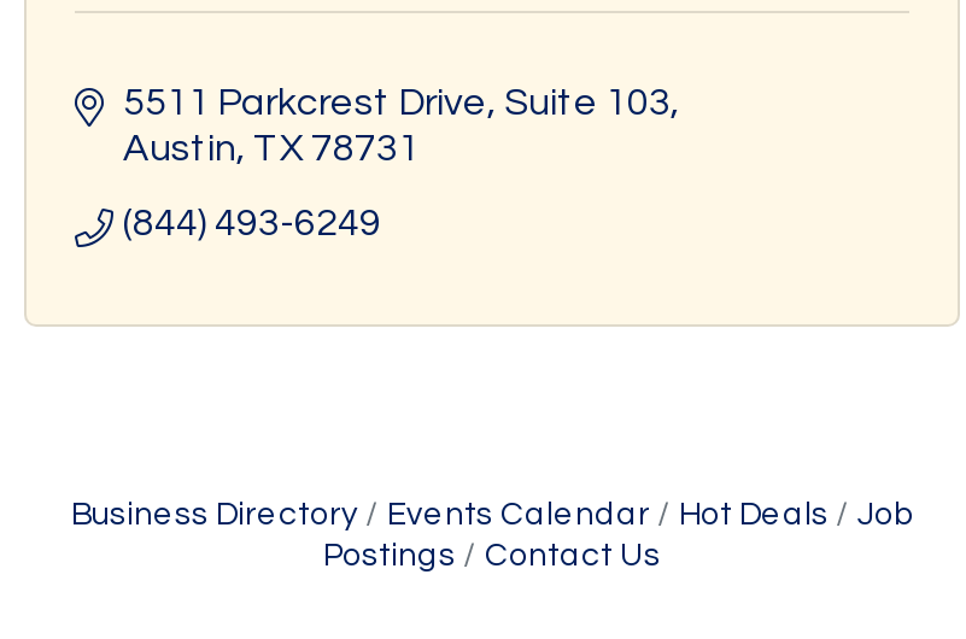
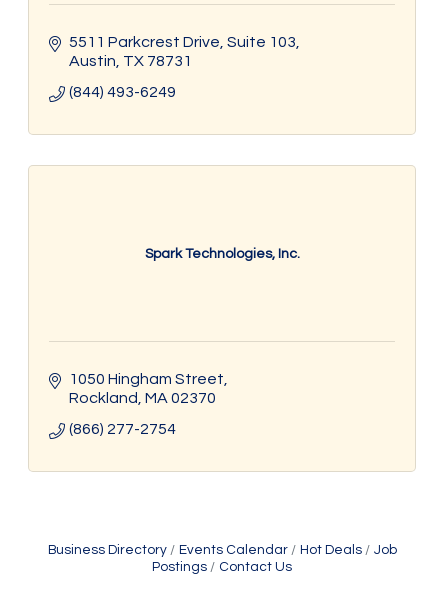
+ 1050 Hingham Street
+ Rockland MA 02370
+ (866) 277-2754

+ Spark Technologies, Inc.
